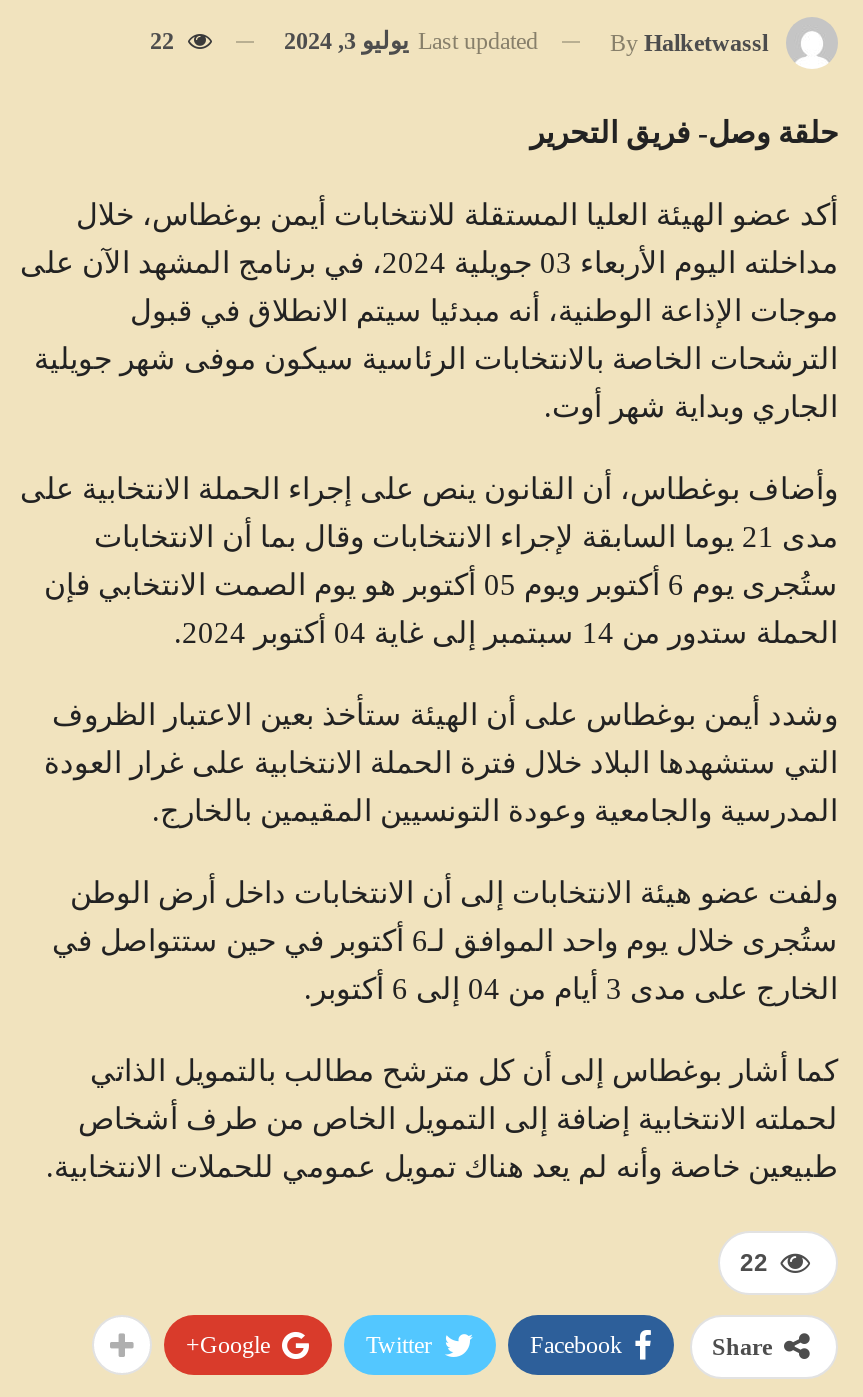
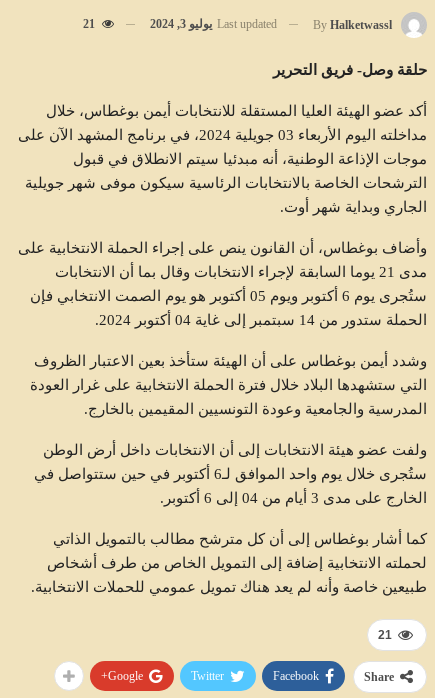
- 22
+ 21

- 22
+ 21
